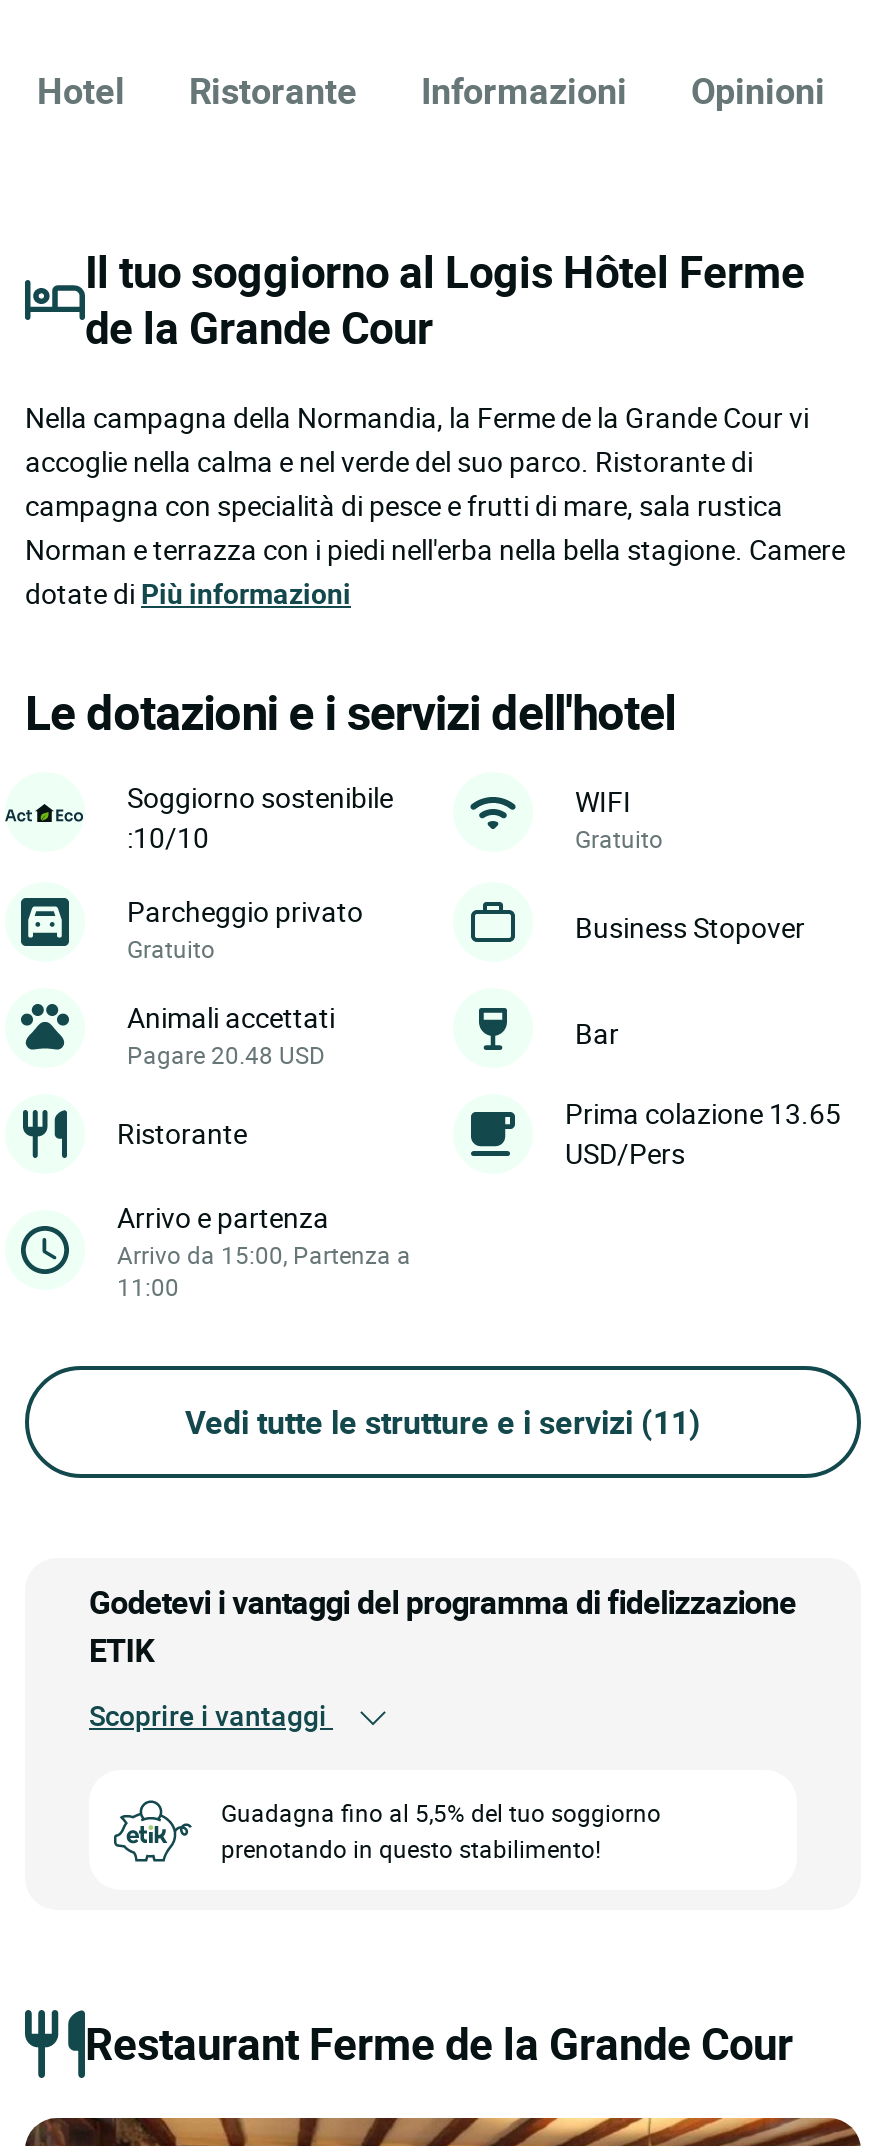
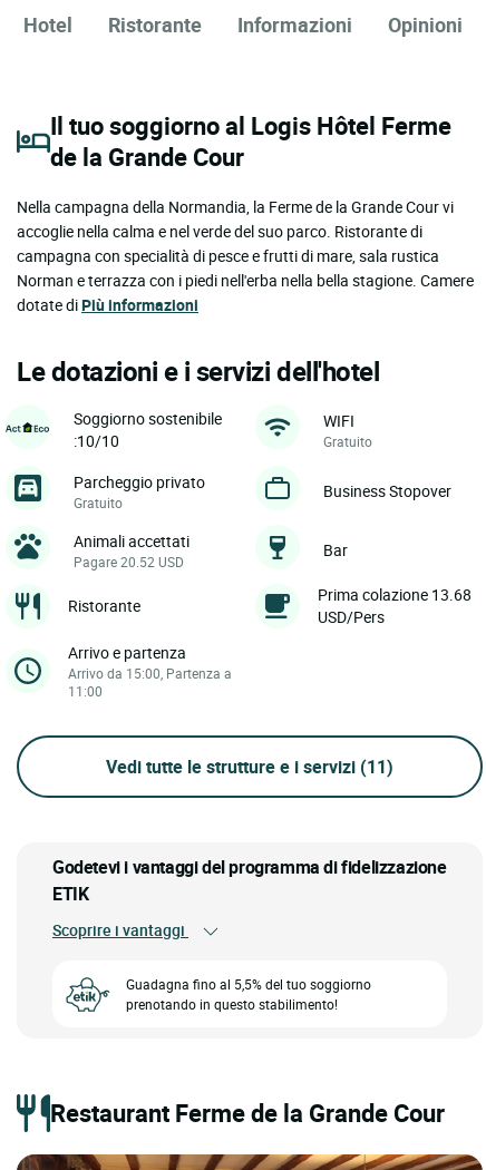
- Pagare 20.48 USD
+ Pagare 20.52 USD

- Prima colazione 13.65
+ Prima colazione 13.68
